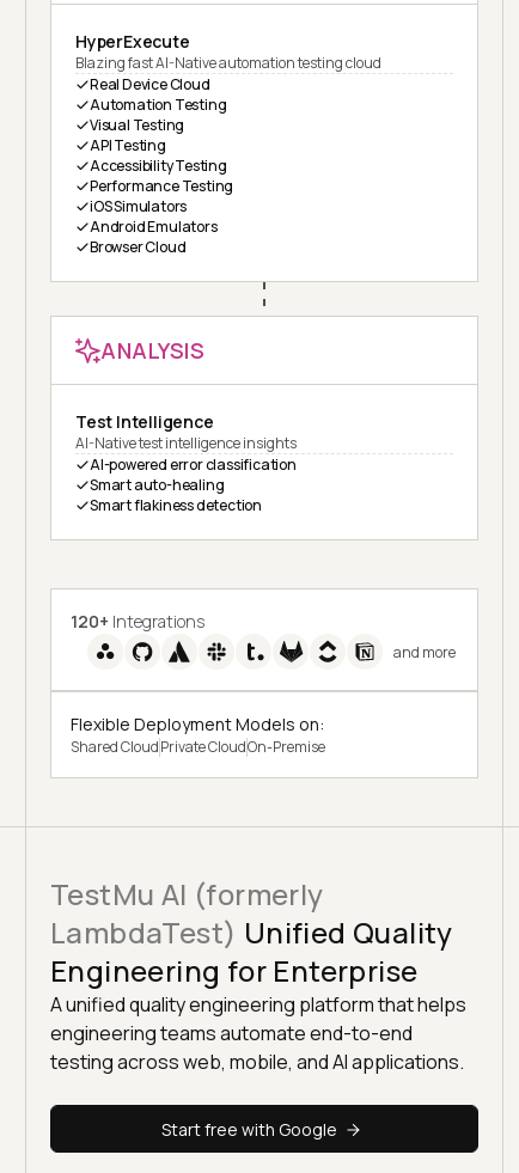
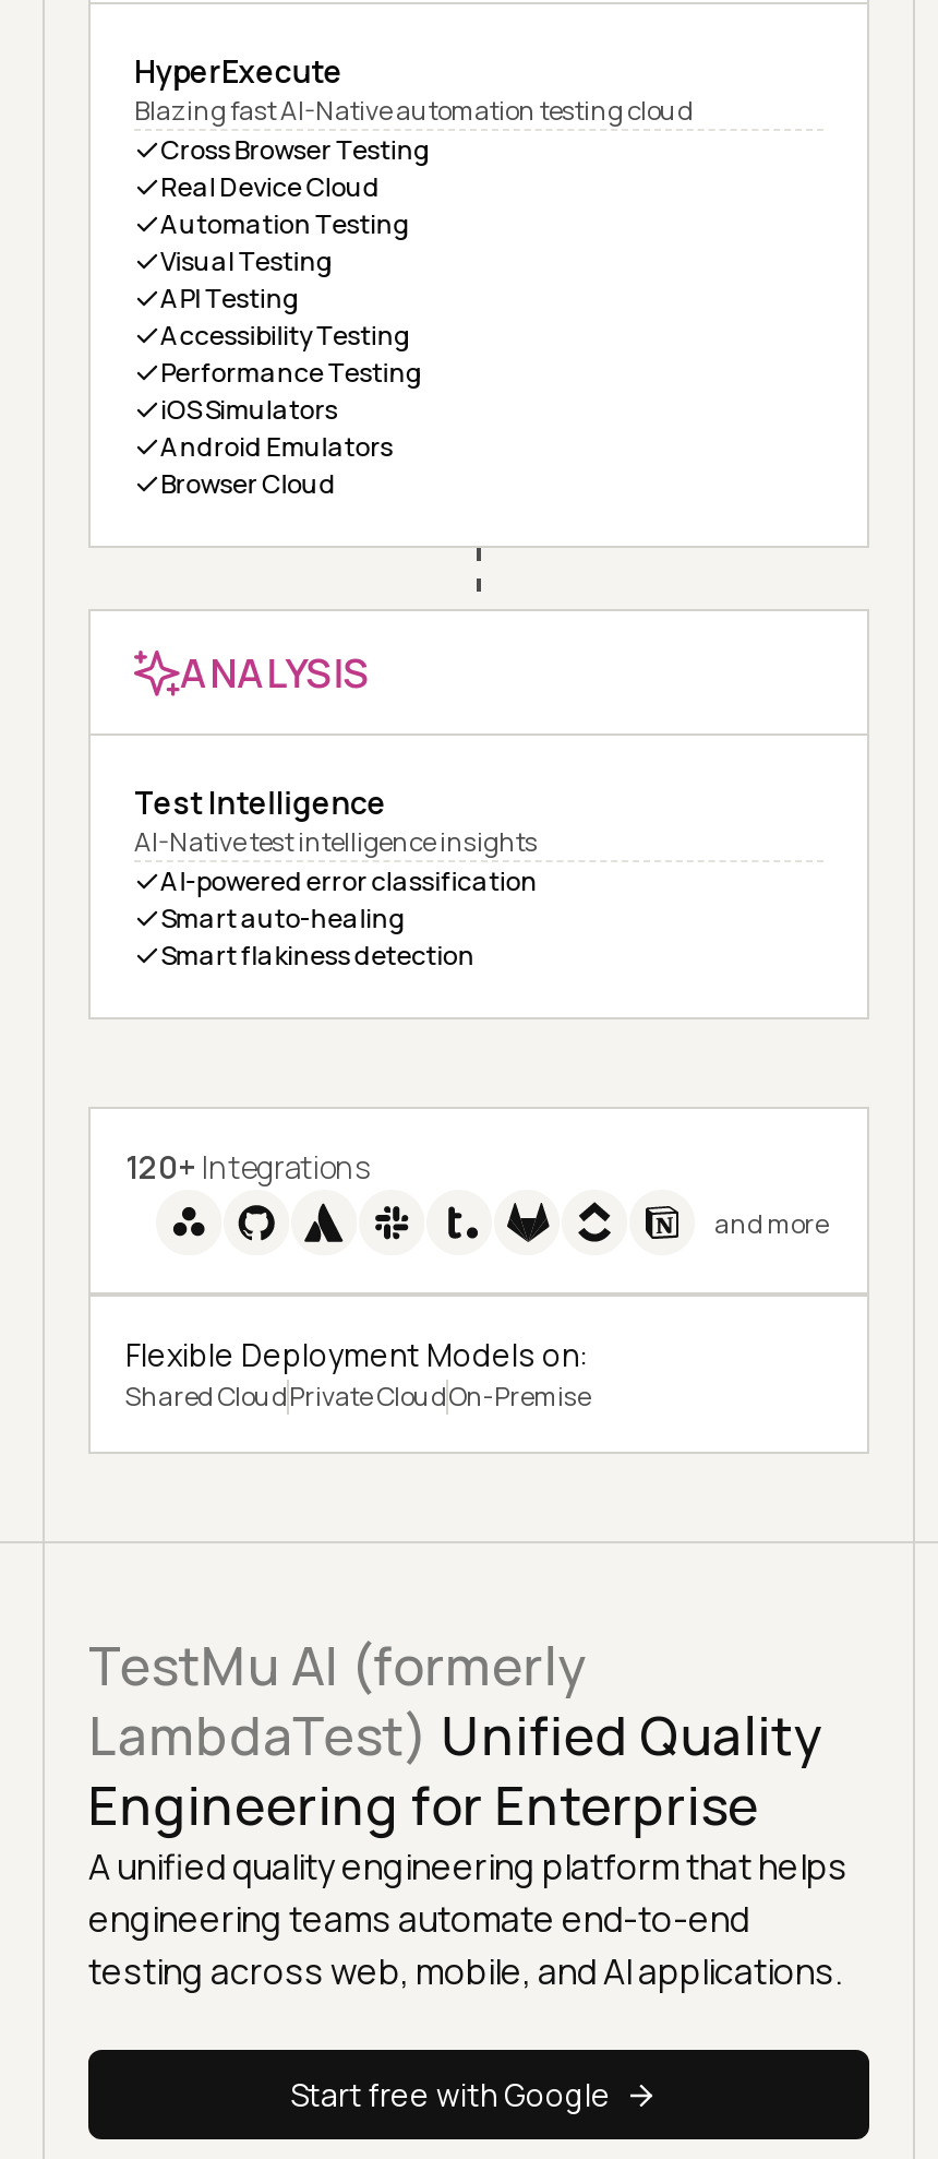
+ Cross Browser Testing
